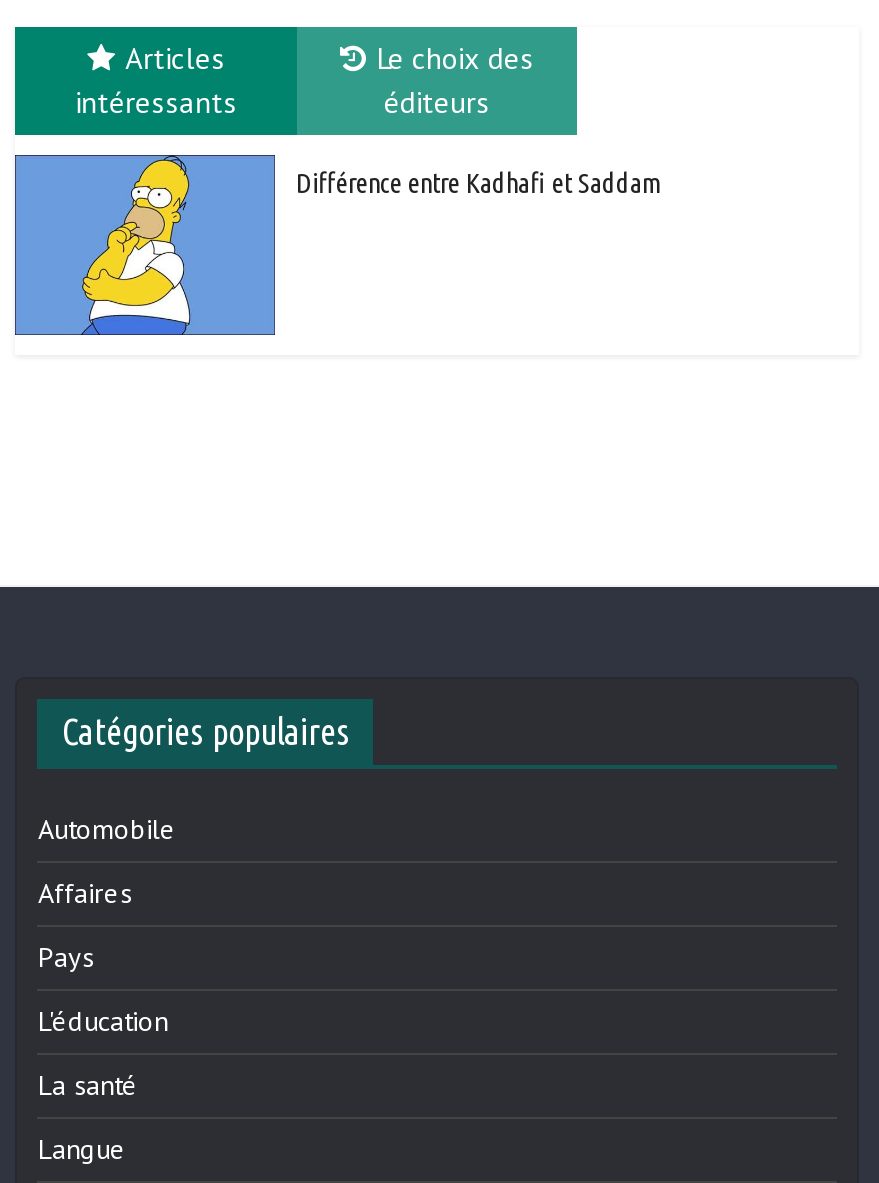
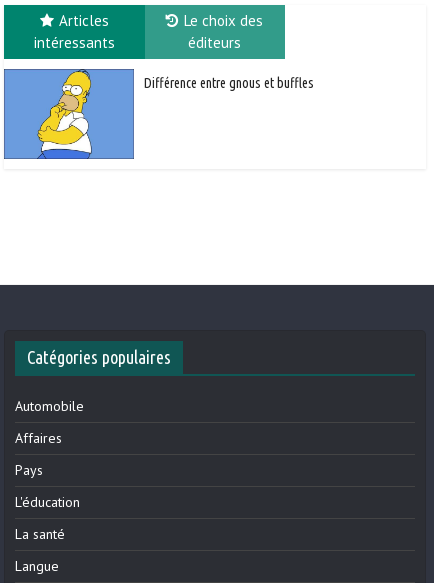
- Différence entre Kadhafi et Saddam
+ Différence entre gnous et buffles
